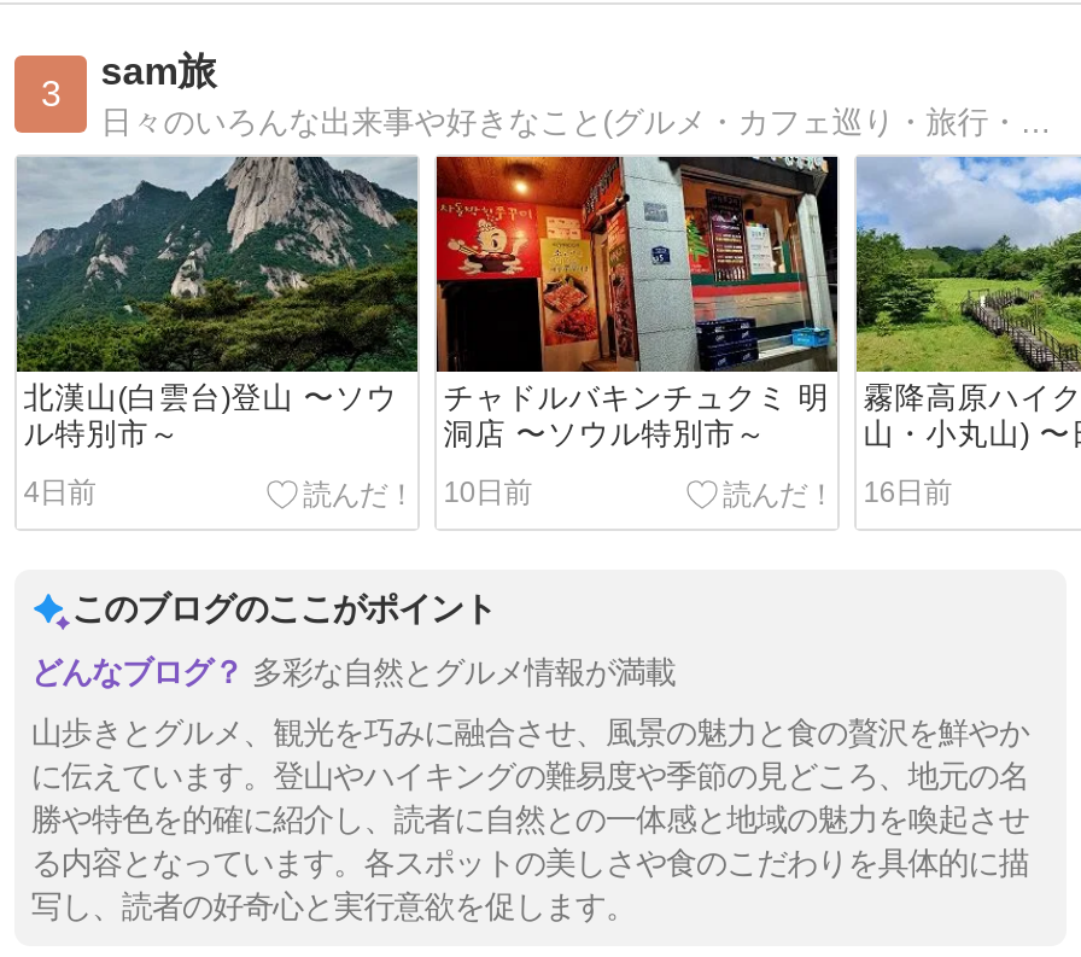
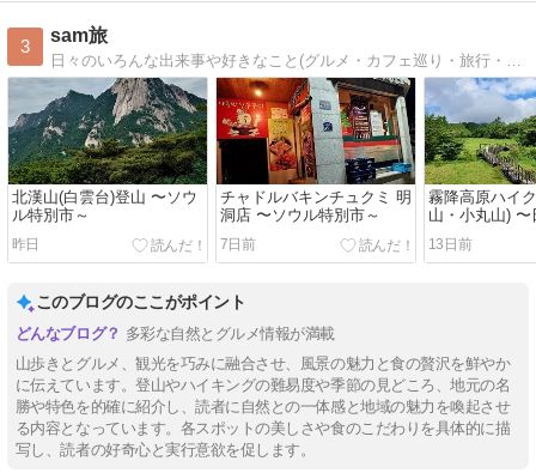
- 4日前
+ 昨日

- 10日前
+ 7日前

- 16日前
+ 13日前
